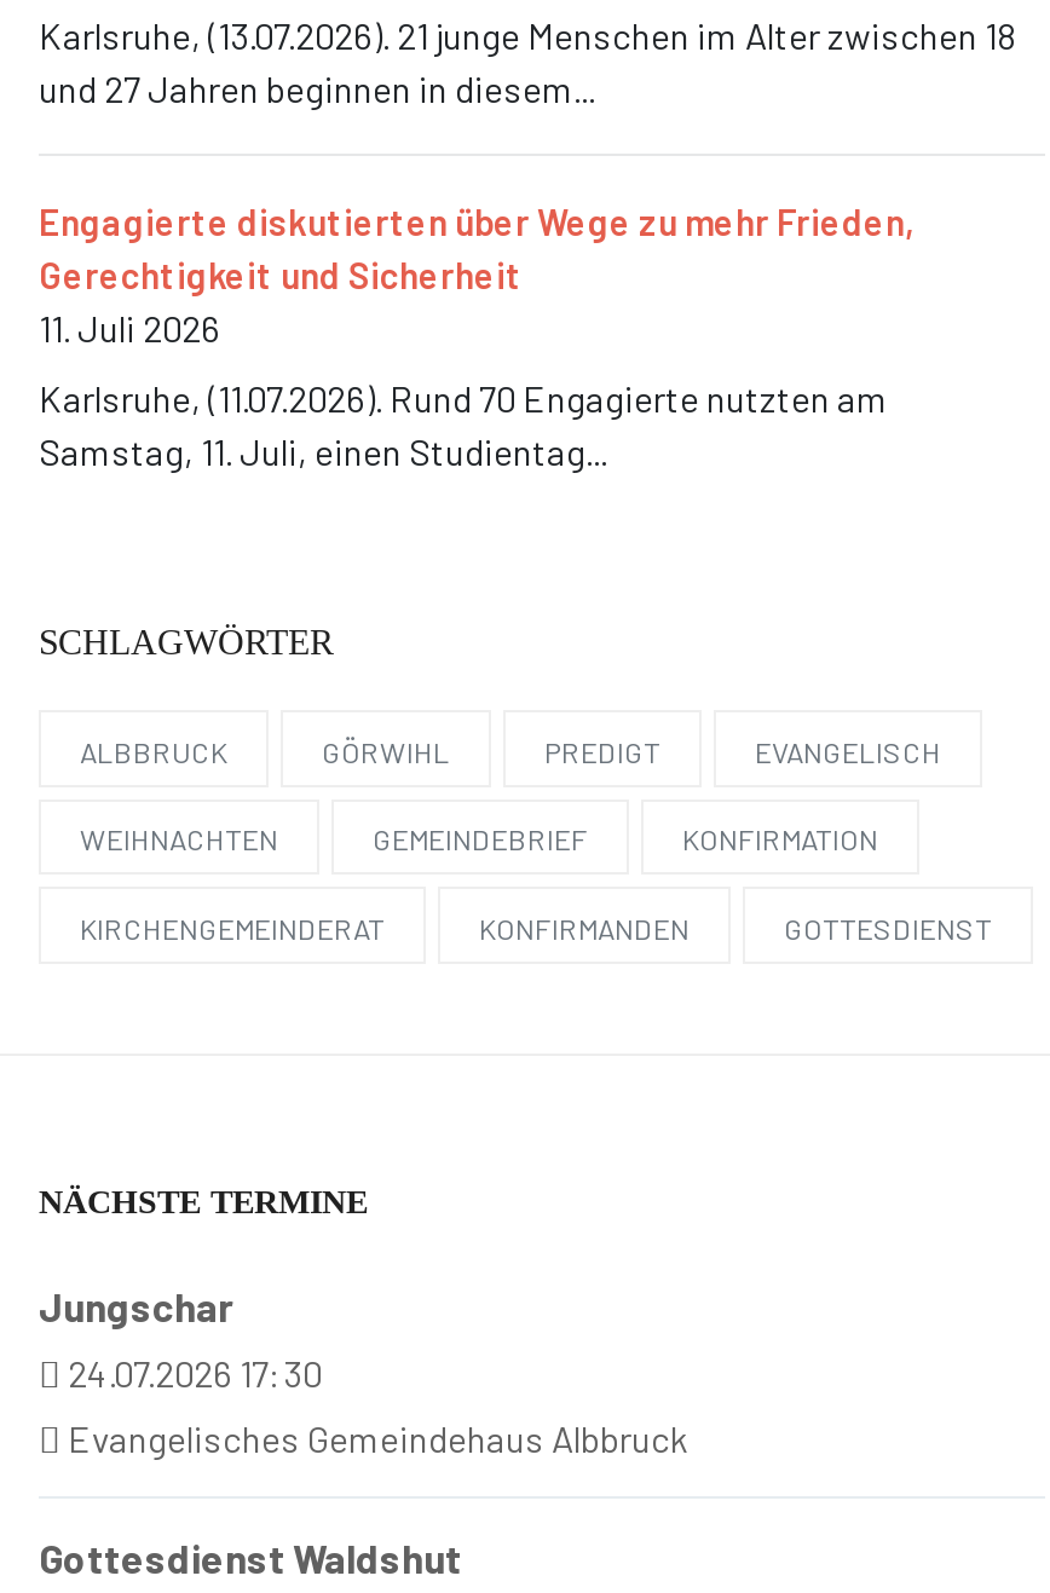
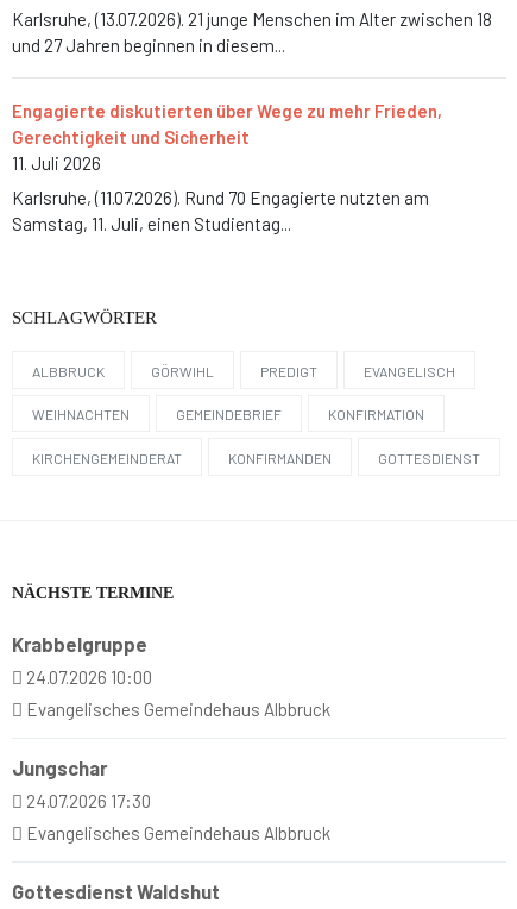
+ Krabbelgruppe
+ 24.07.2026 10:00
+ Evangelisches Gemeindehaus Albbruck
